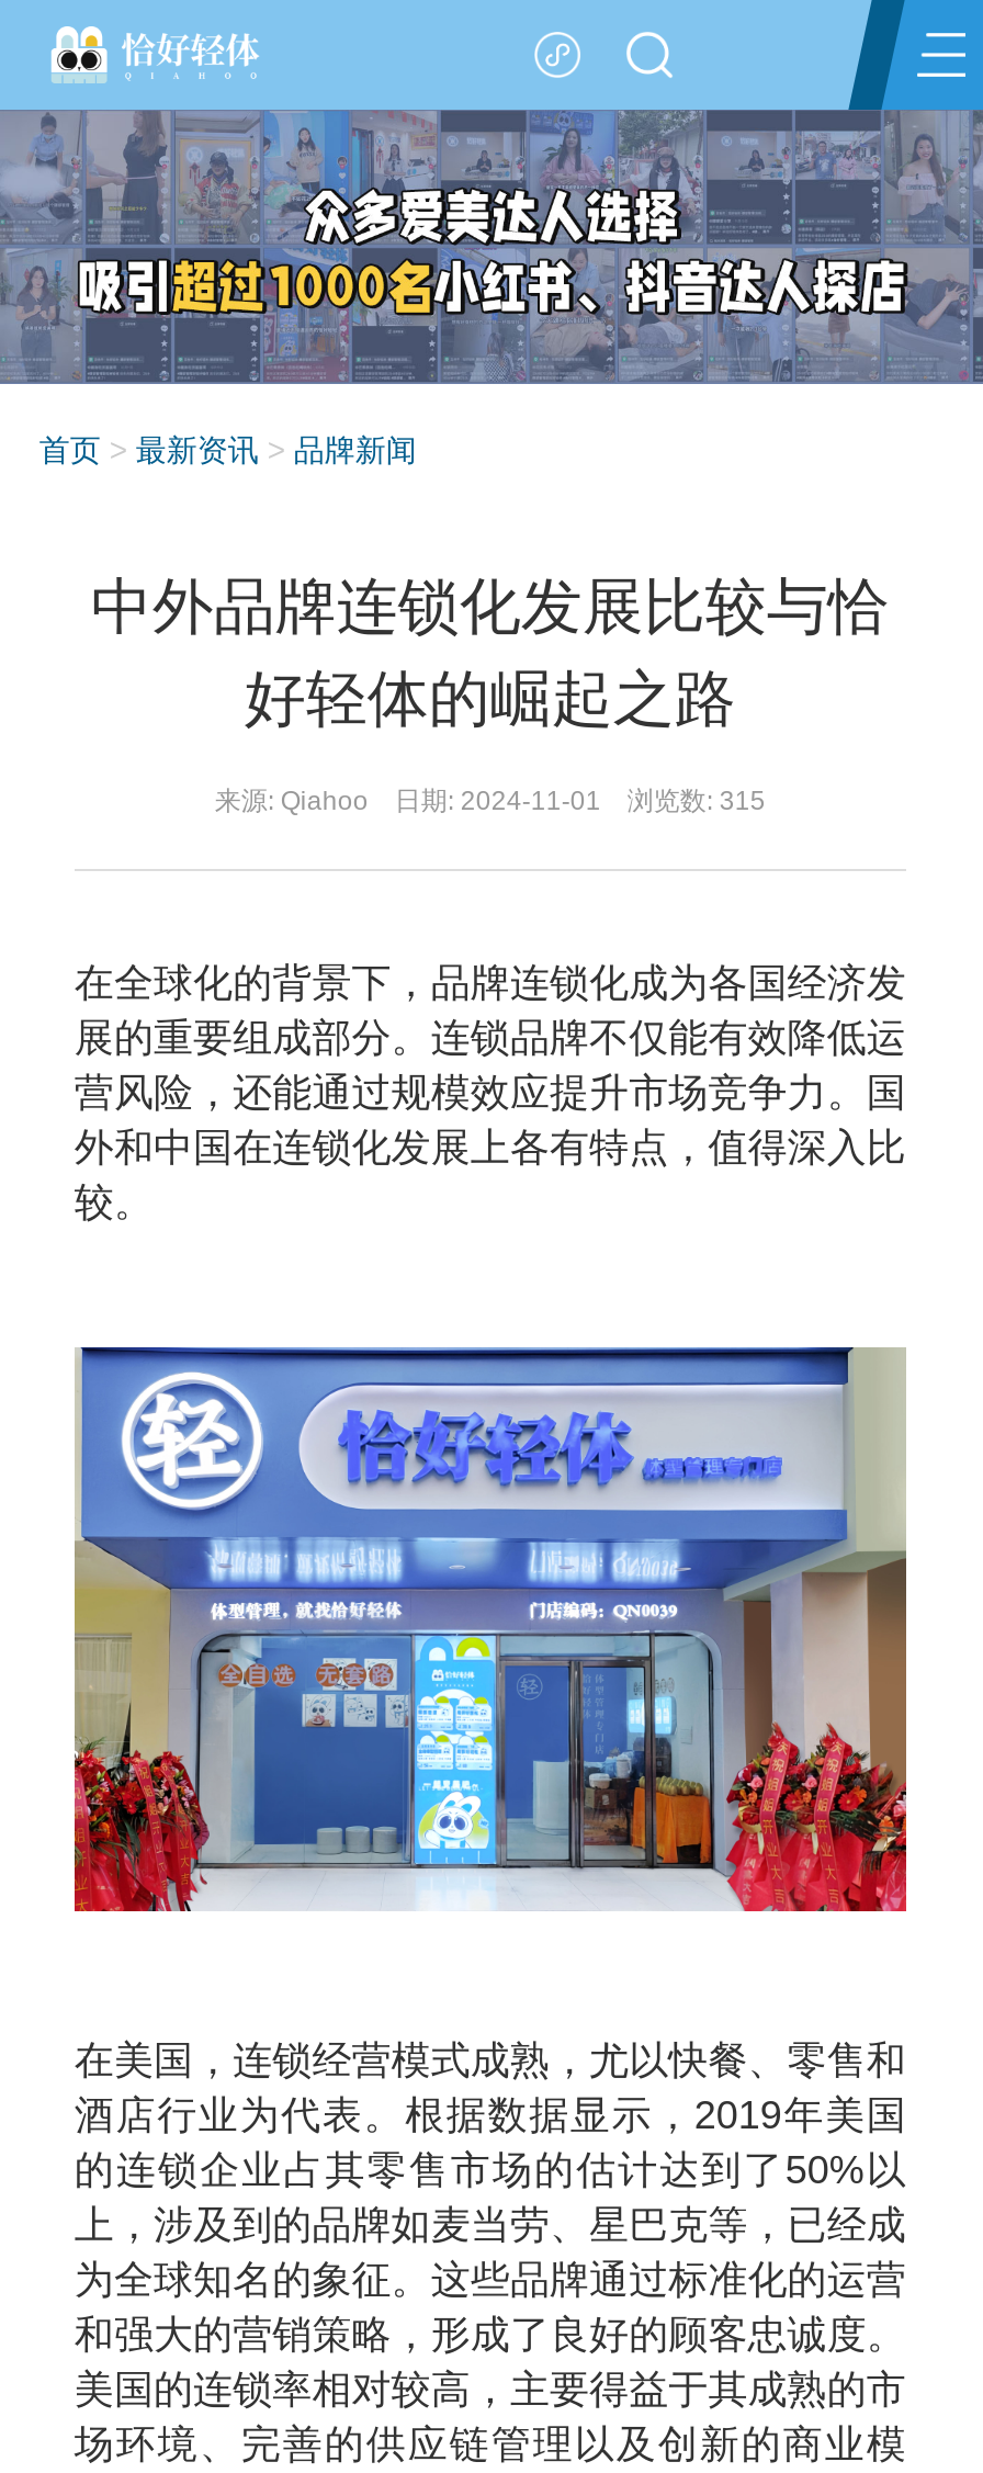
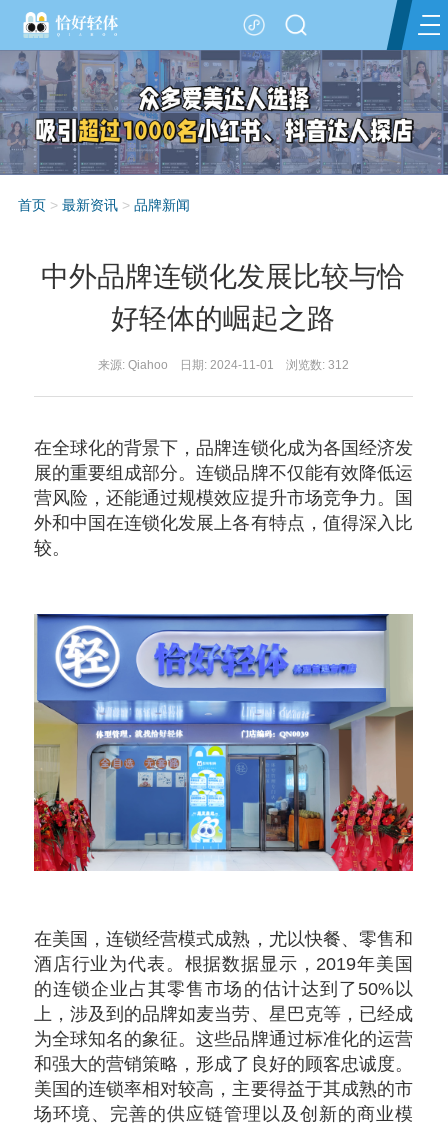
- 来源: Qiahoo 日期: 2024-11-01 浏览数: 315
+ 来源: Qiahoo 日期: 2024-11-01 浏览数: 312
